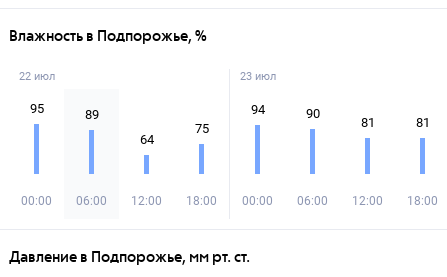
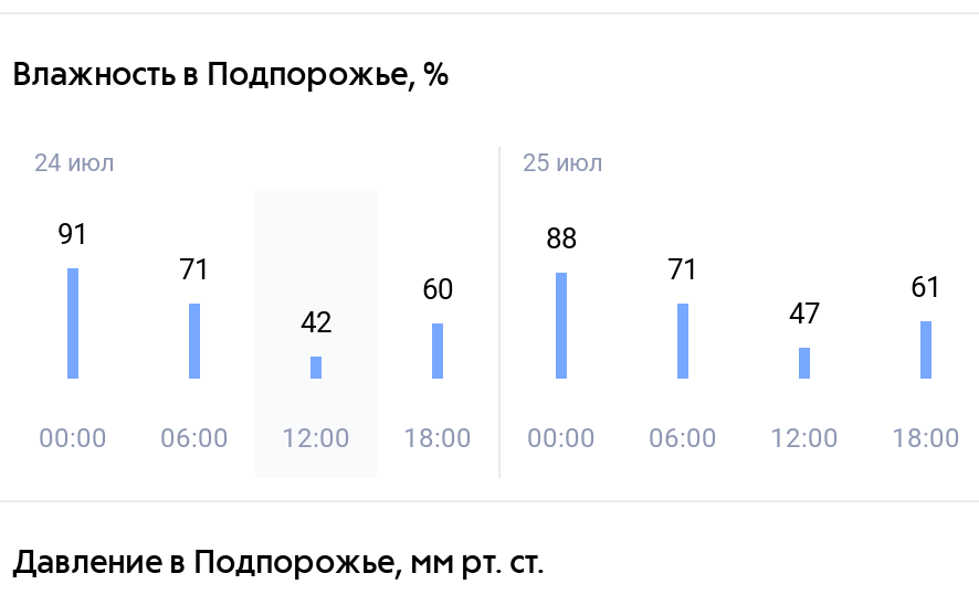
- 22 июл
+ 24 июл

- 23 июл
+ 25 июл

- 95
+ 91

- 94
+ 88

- 90
+ 71

- 89
+ 71

- 81
+ 47

- 81
+ 61

- 75
+ 60

- 64
+ 42
